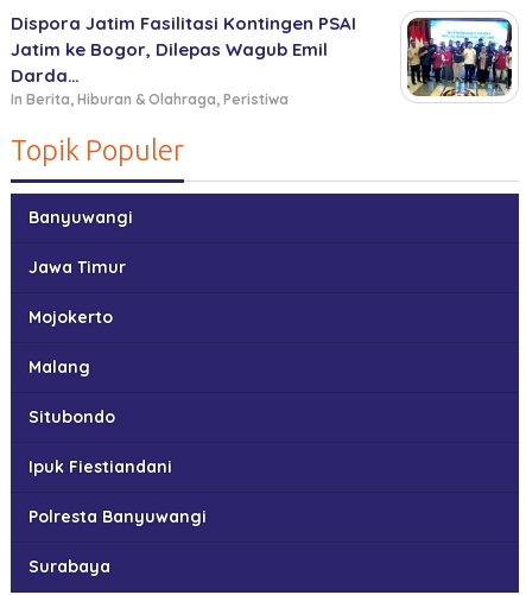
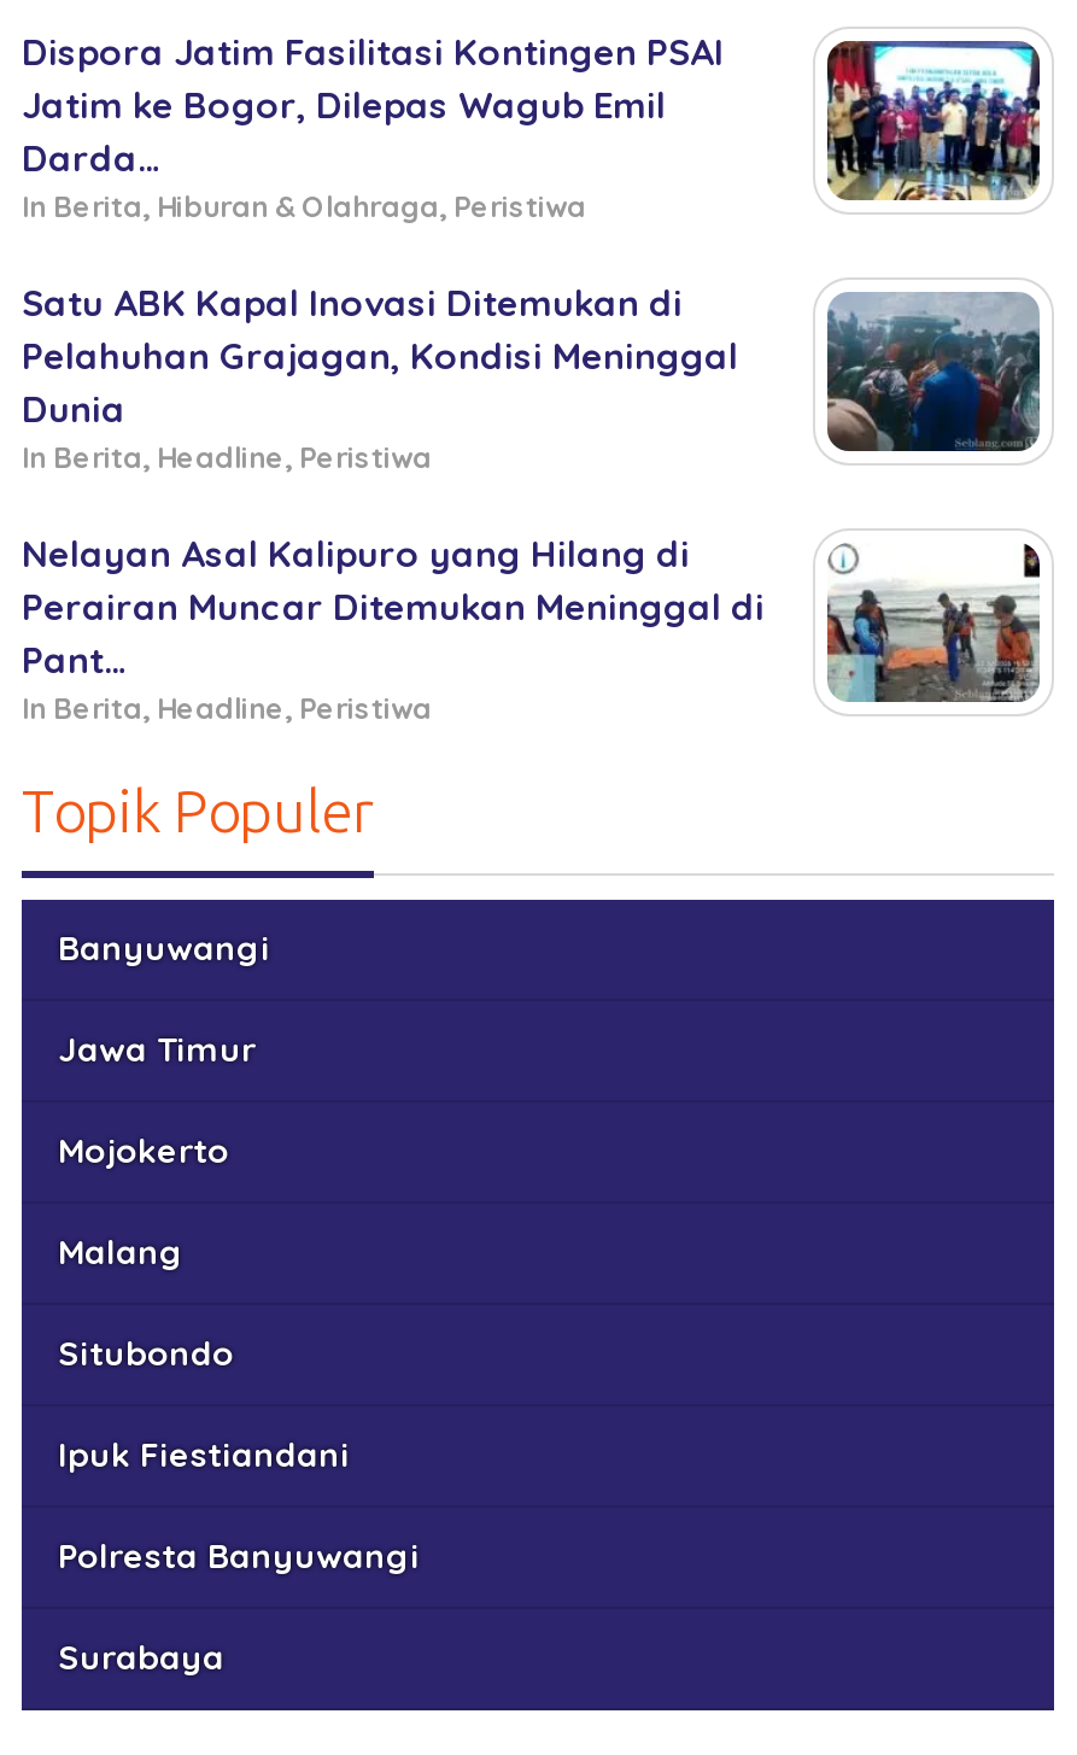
+ [image]
+ Satu ABK Kapal Inovasi Ditemukan di
+ Pelahuhan Grajagan, Kondisi Meninggal
+ Dunia
+ In Berita, Headline, Peristiwa
+ Nelayan Asal Kalipuro yang Hilang di
+ Perairan Muncar Ditemukan Meninggal di
+ Pant…
+ In Berita, Headline, Peristiwa

+ [image]
